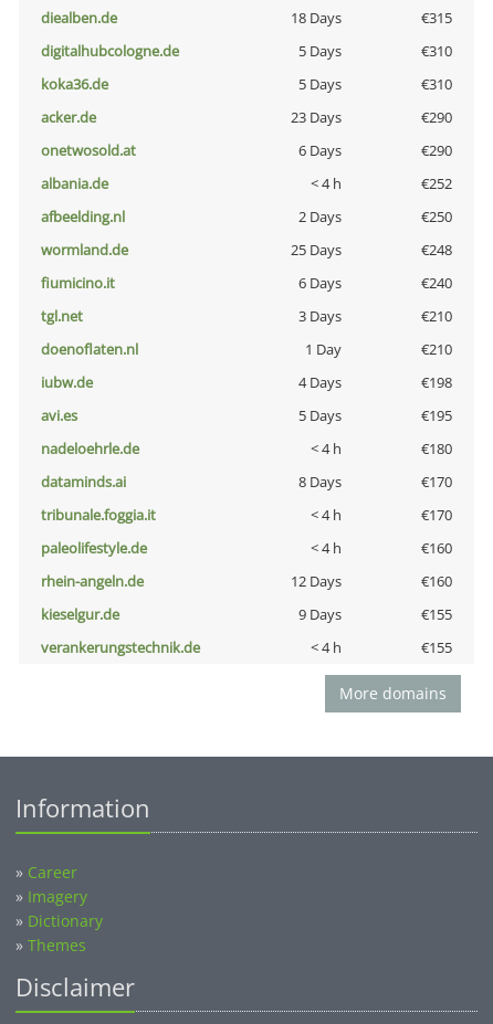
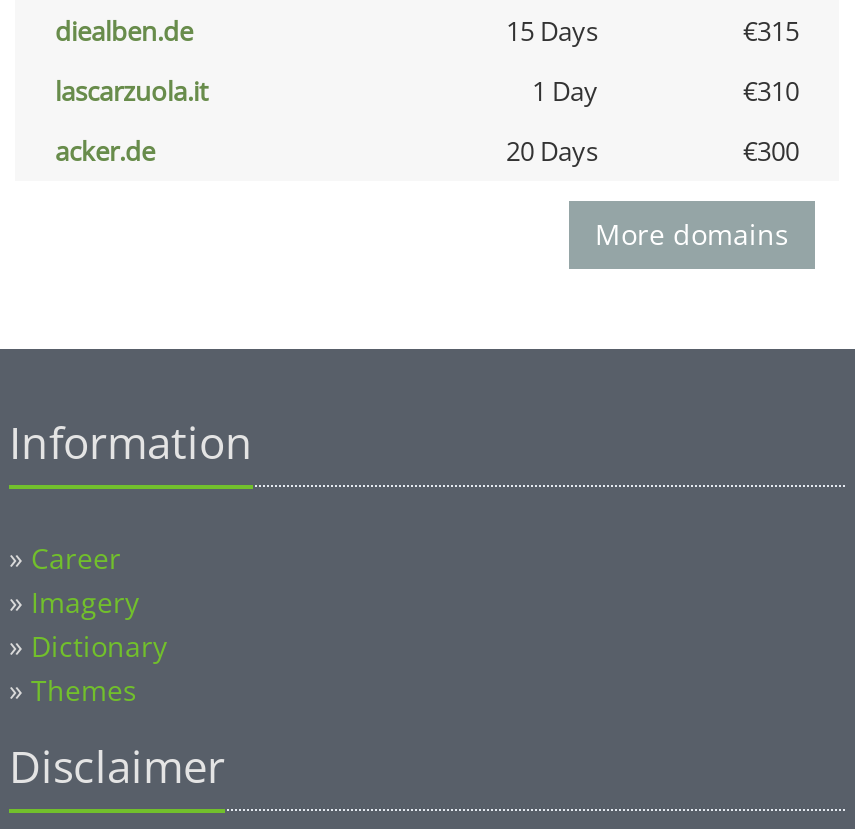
- 18 Days
+ 15 Days

- digitalhubcologne.de
- 5 Days
- €310
- koka36.de
- 5 Days
+ lascarzuola.it
+ 1 Day

- 23 Days
- €290
- onetwosold.at
- 6 Days
- €290
- albania.de
- < 4 h
- €252
- afbeelding.nl
- 2 Days
- €250
- wormland.de
- 25 Days
- €248
- fiumicino.it
- 6 Days
- €240
- tgl.net
- 3 Days
- €210
- doenoflaten.nl
- 1 Day
- €210
- iubw.de
- 4 Days
- €198
- avi.es
- 5 Days
- €195
- nadeloehrle.de
- < 4 h
- €180
- dataminds.ai
- 8 Days
- €170
- tribunale.foggia.it
- < 4 h
- €170
- paleolifestyle.de
- < 4 h
- €160
- rhein-angeln.de
- 12 Days
- €160
- kieselgur.de
- 9 Days
- €155
- verankerungstechnik.de
- < 4 h
- €155
+ 20 Days
+ €300
